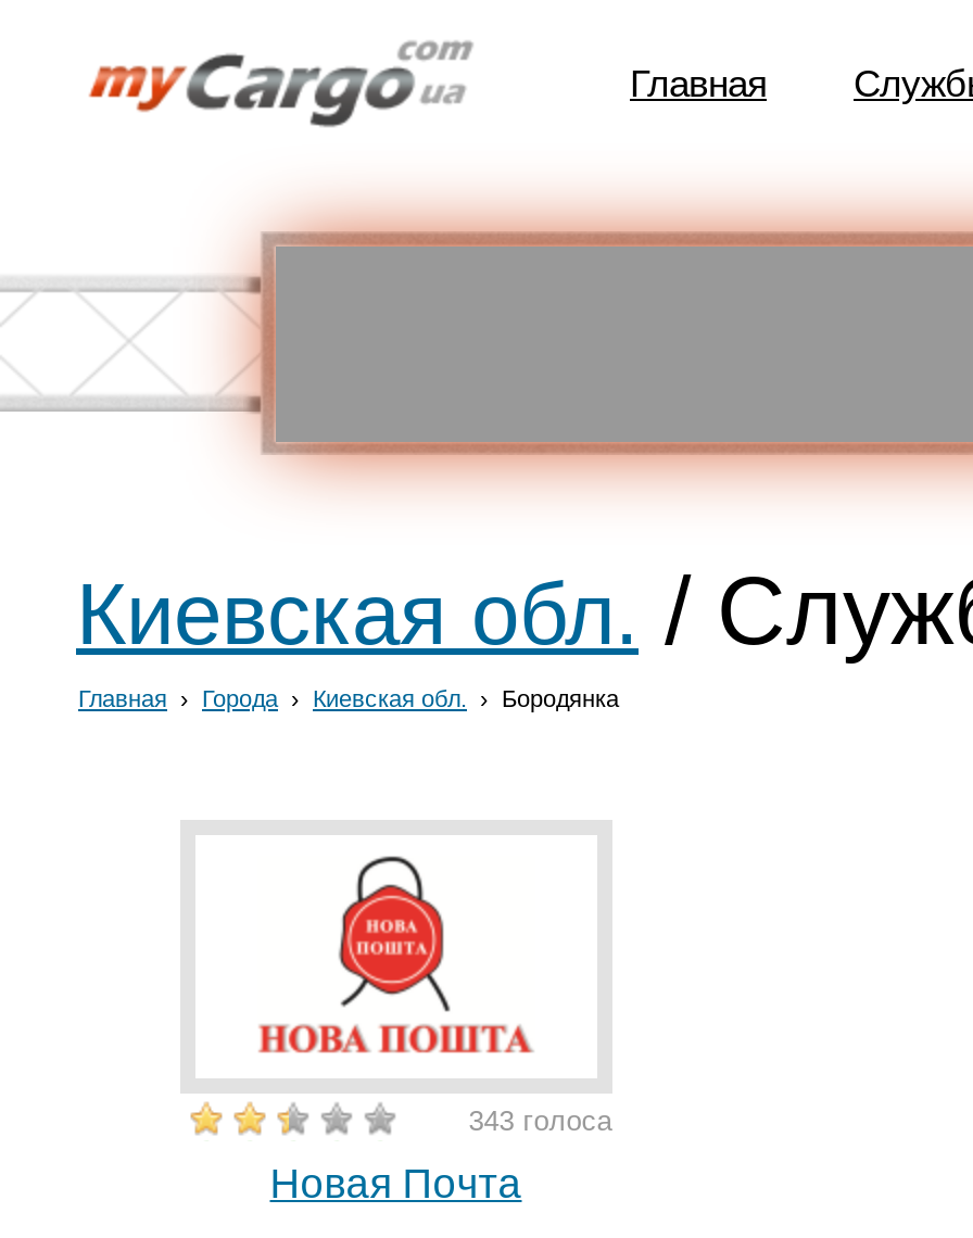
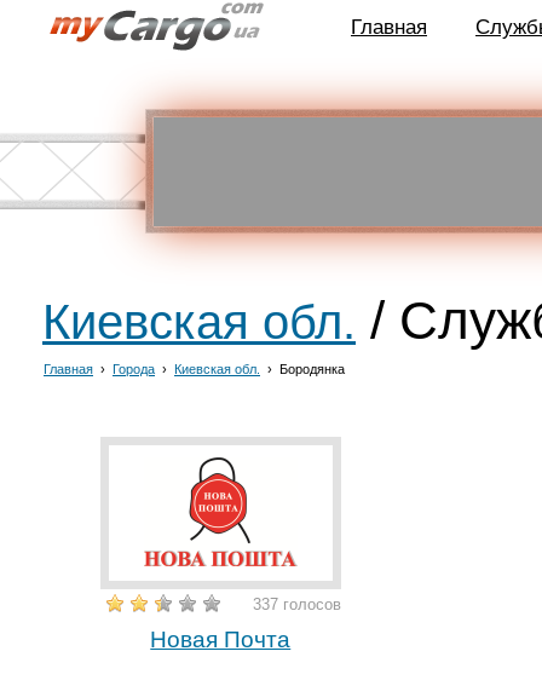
- 343 голоса
+ 337 голосов
